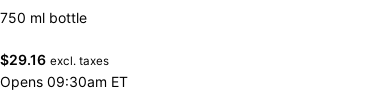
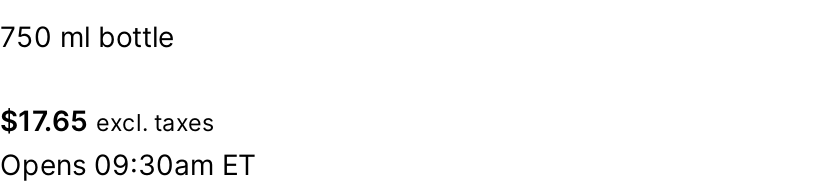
- $29.16 excl. taxes
+ $17.65 excl. taxes
